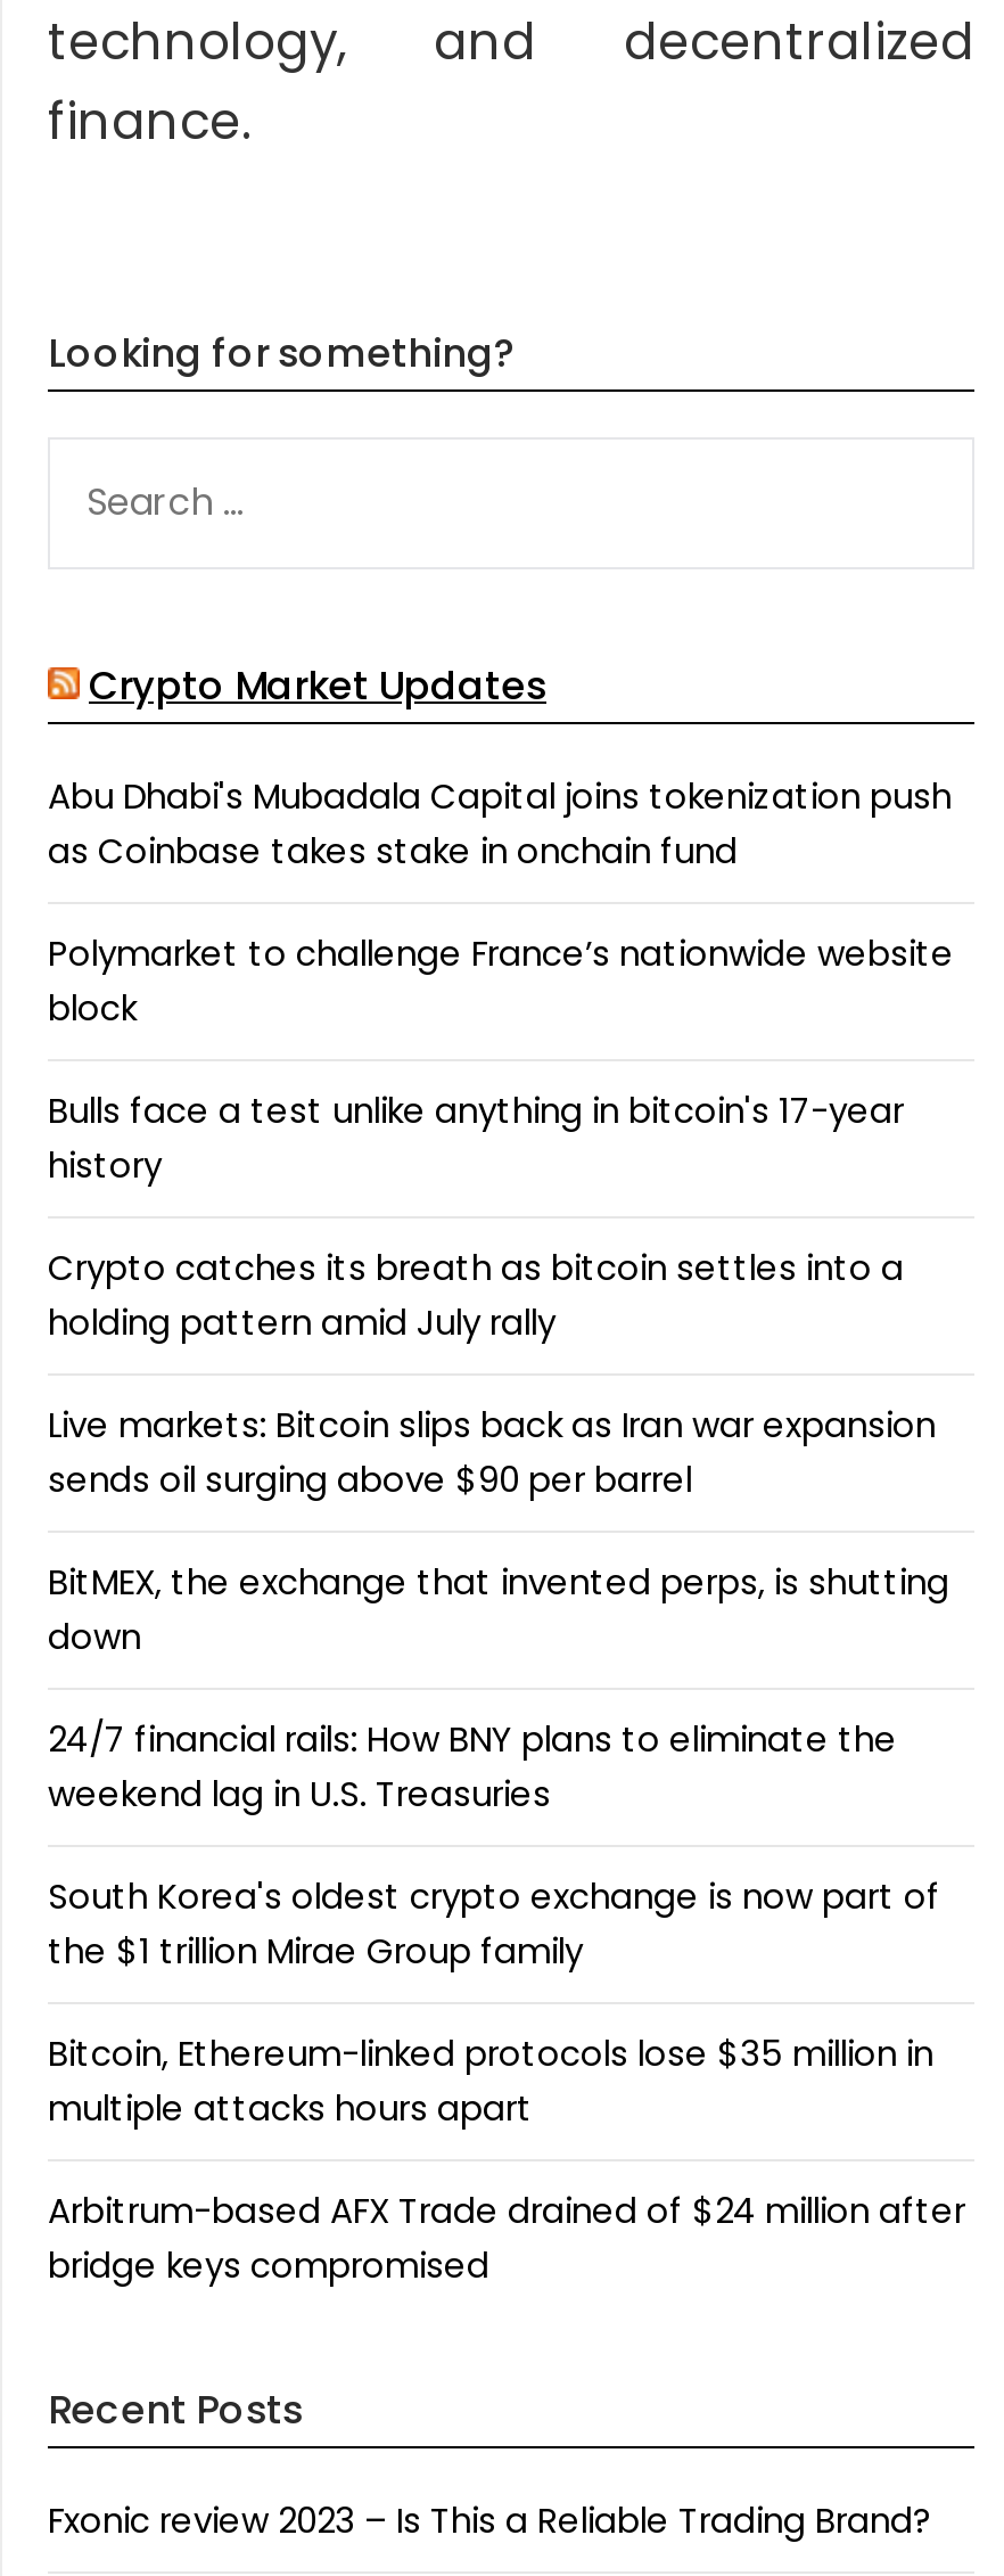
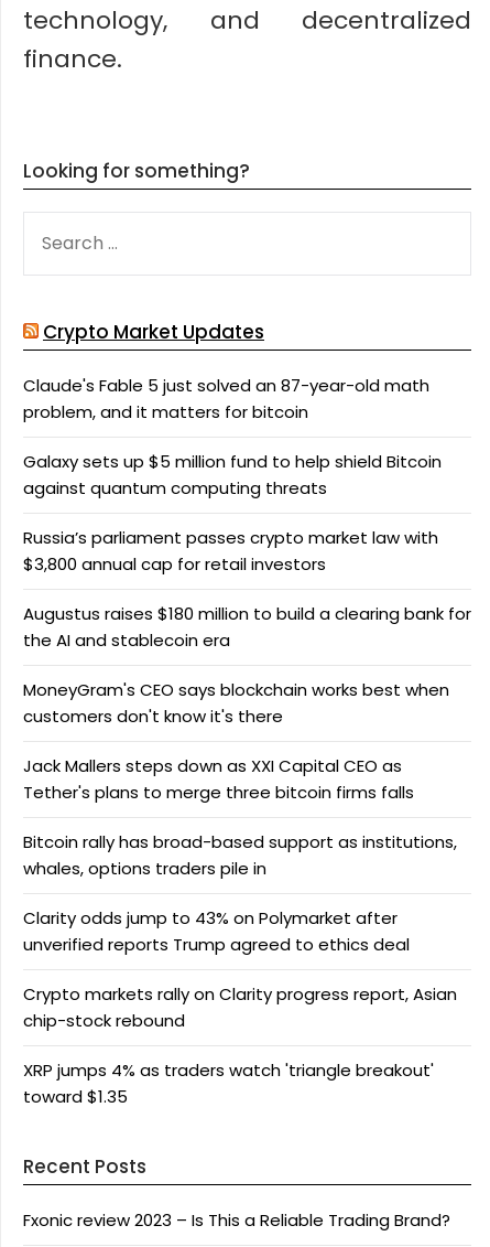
- Abu Dhabi's Mubadala Capital joins tokenization push
- as Coinbase takes stake in onchain fund
+ Claude's Fable 5 just solved an 87-year-old math
+ problem, and it matters for bitcoin

- Polymarket to challenge France’s nationwide website
- block
+ Galaxy sets up $5 million fund to help shield Bitcoin
+ against quantum computing threats

- Bulls face a test unlike anything in bitcoin's 17-year
- history
+ Russia’s parliament passes crypto market law with
+ $3,800 annual cap for retail investors

- Crypto catches its breath as bitcoin settles into a
- holding pattern amid July rally
+ Augustus raises $180 million to build a clearing bank for
+ the AI and stablecoin era

- Live markets: Bitcoin slips back as Iran war expansion
- sends oil surging above $90 per barrel
+ MoneyGram's CEO says blockchain works best when
+ customers don't know it's there

- BitMEX, the exchange that invented perps, is shutting
- down
+ Jack Mallers steps down as XXI Capital CEO as
+ Tether's plans to merge three bitcoin firms falls

- 24/7 financial rails: How BNY plans to eliminate the
- weekend lag in U.S. Treasuries
+ Bitcoin rally has broad-based support as institutions,
+ whales, options traders pile in

- South Korea's oldest crypto exchange is now part of
- the $1 trillion Mirae Group family
+ Clarity odds jump to 43% on Polymarket after
+ unverified reports Trump agreed to ethics deal

- Bitcoin, Ethereum-linked protocols lose $35 million in
- multiple attacks hours apart
+ Crypto markets rally on Clarity progress report, Asian
+ chip-stock rebound

- Arbitrum-based AFX Trade drained of $24 million after
- bridge keys compromised
+ XRP jumps 4% as traders watch 'triangle breakout'
+ toward $1.35
